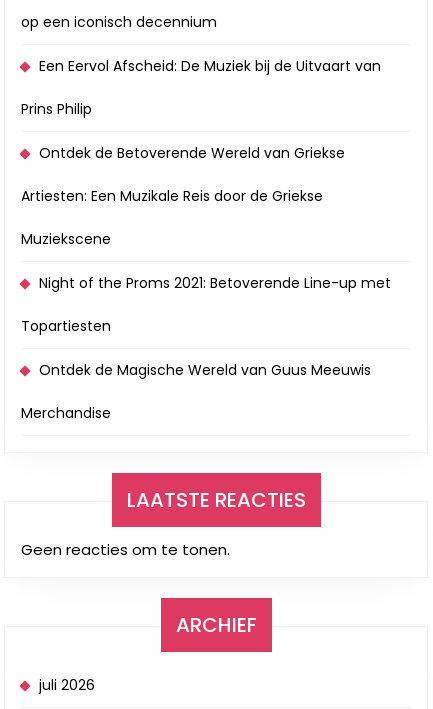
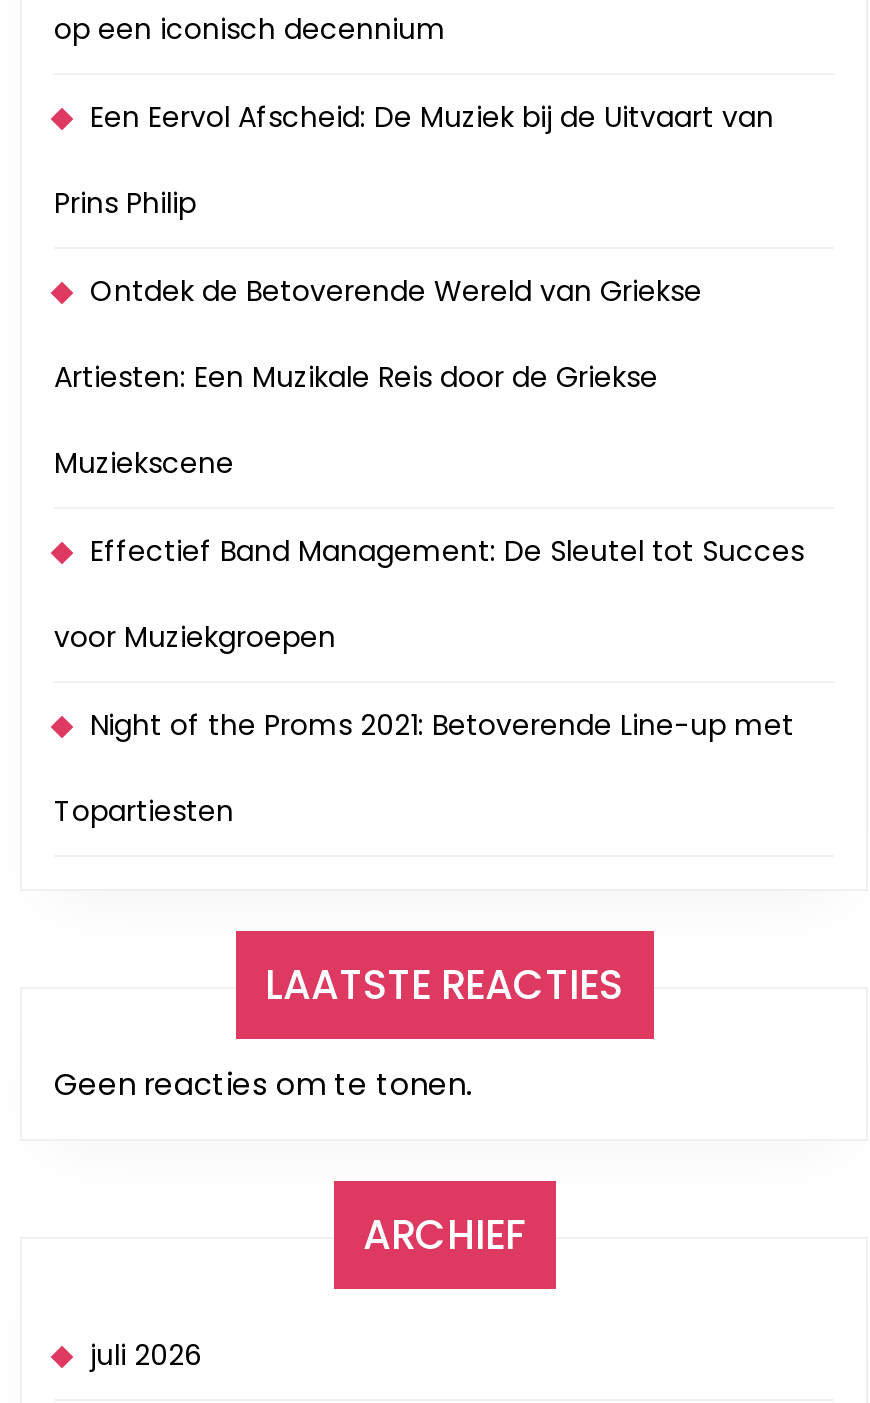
+ Effectief Band Management: De Sleutel tot Succes
+ voor Muziekgroepen

moved down: Night of the Proms 2021: Betoverende Line-up met | Topartiesten

- Ontdek de Magische Wereld van Guus Meeuwis
- Merchandise
